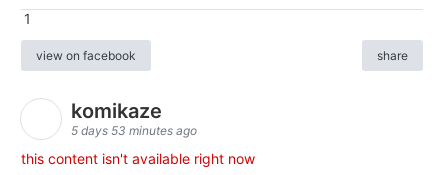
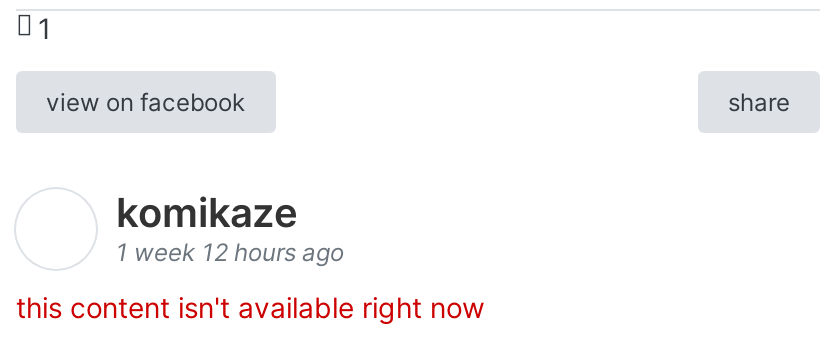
- 5 days 53 minutes ago
+ 1 week 12 hours ago
